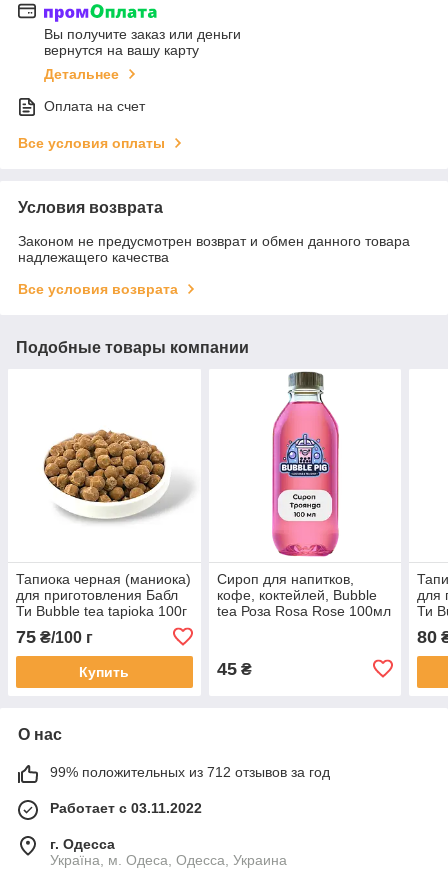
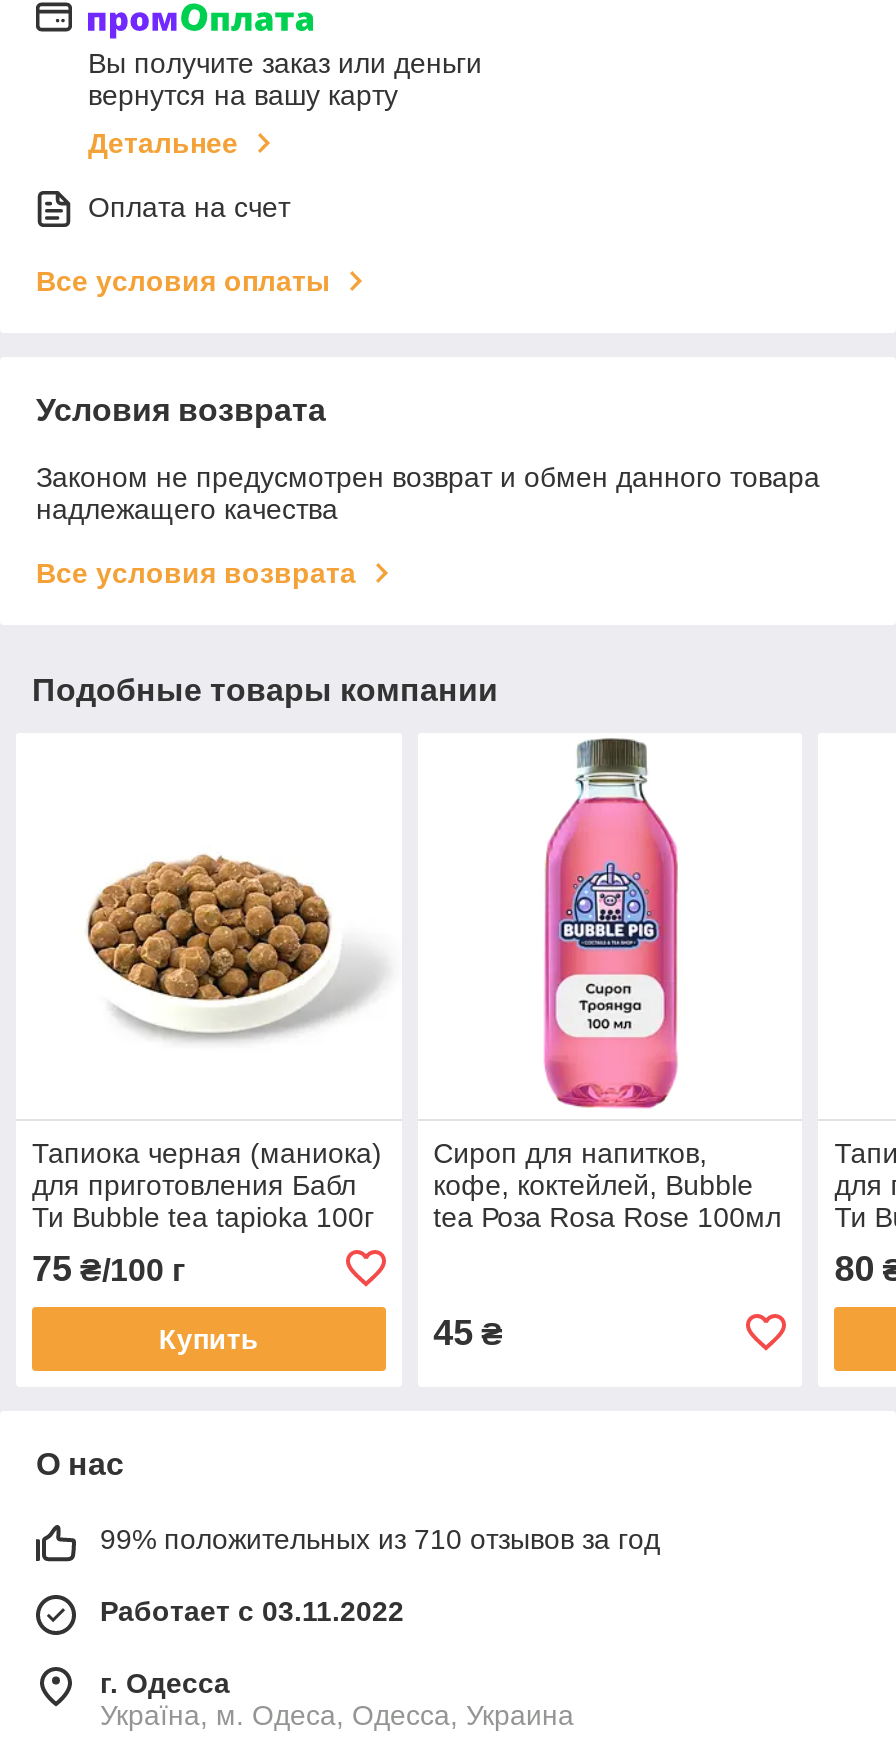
- 99% положительных из 712 отзывов за год
+ 99% положительных из 710 отзывов за год
